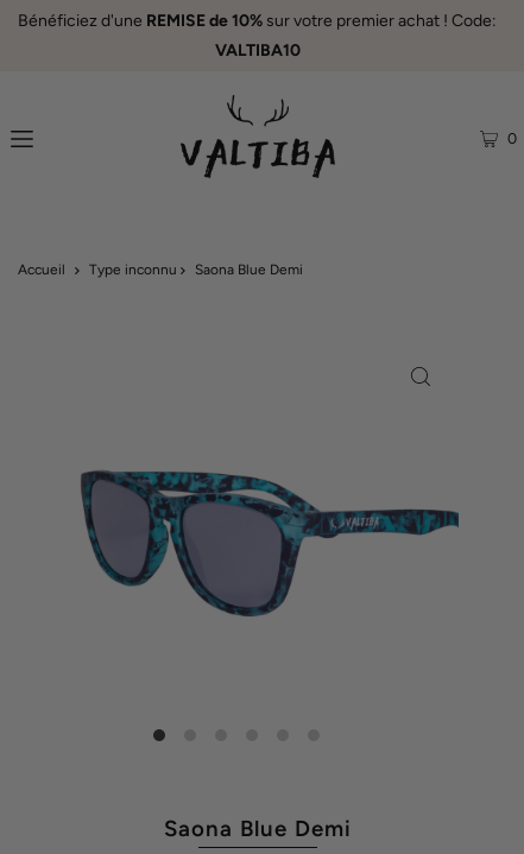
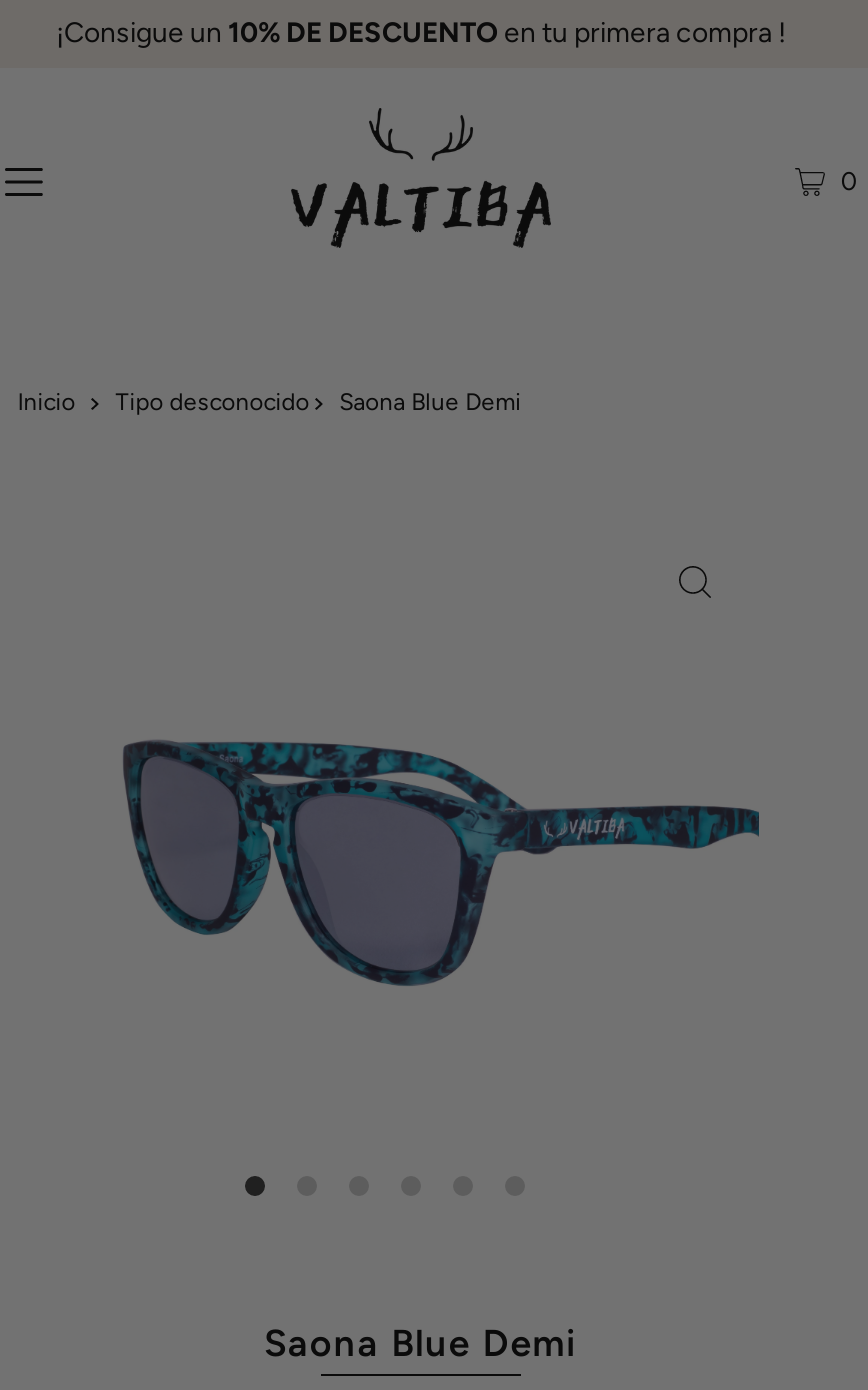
- Bénéficiez d'une REMISE de 10% sur votre premier achat ! Code:
- VALTIBA10
+ ¡Consigue un 10% DE DESCUENTO en tu primera compra !

- Accueil
- Type inconnu
+ Inicio
+ Tipo desconocido
